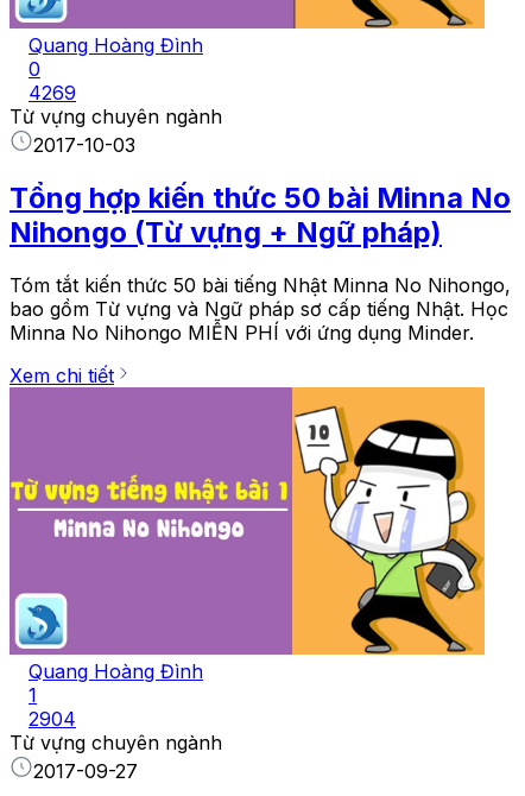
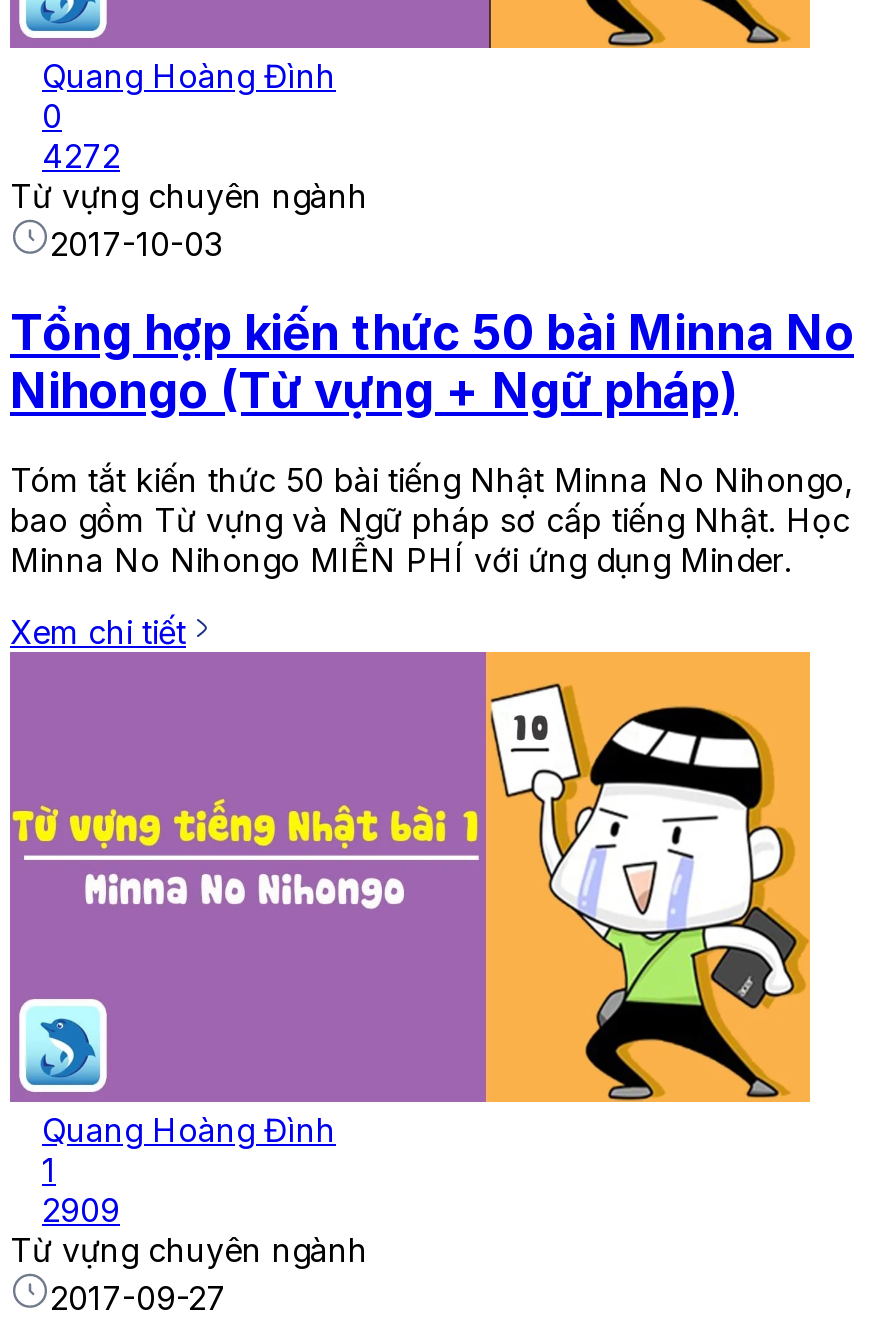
- 4269
+ 4272

- 2904
+ 2909
